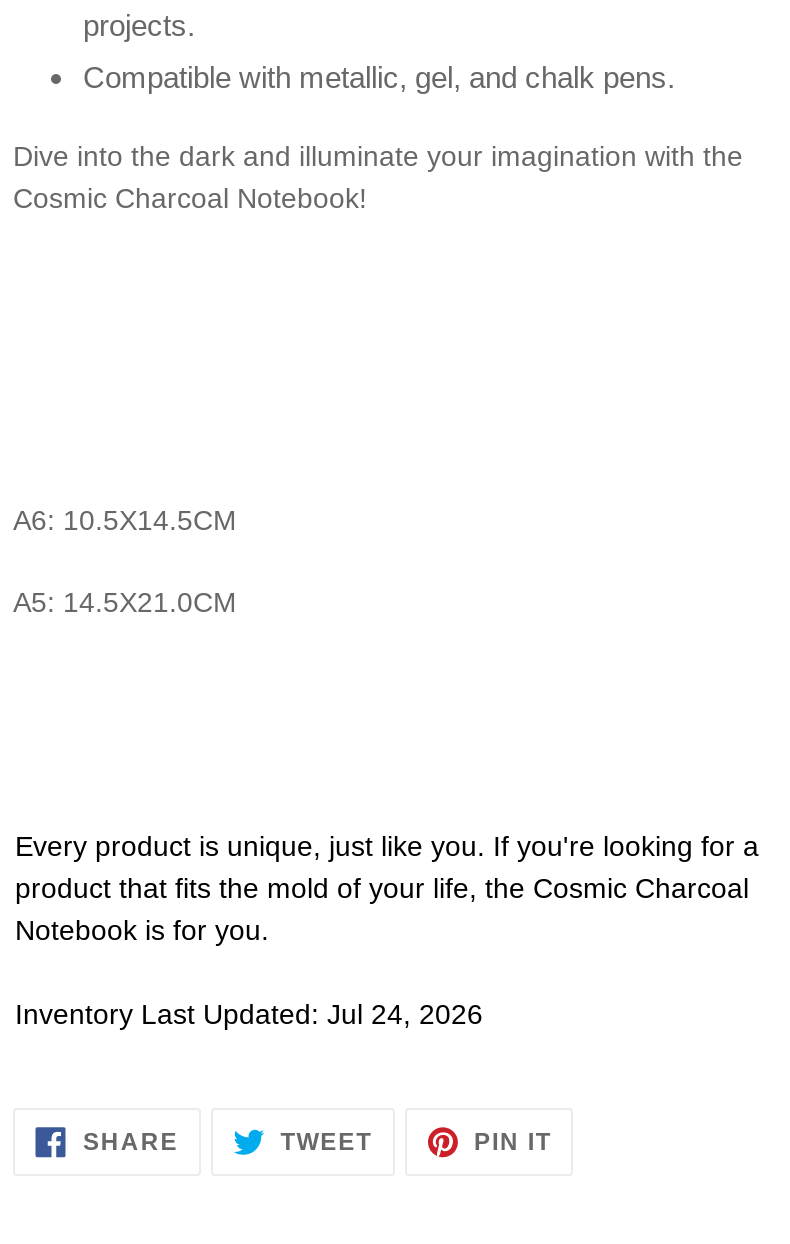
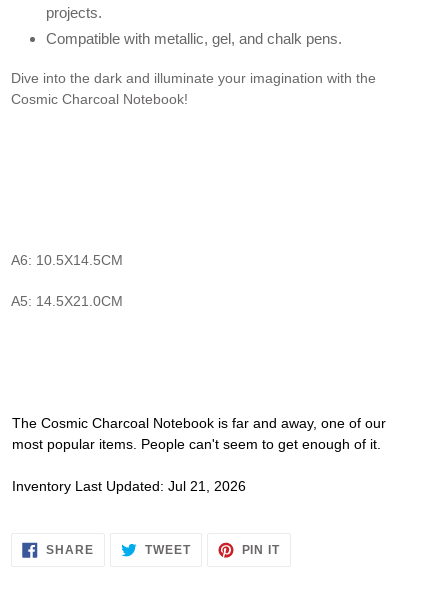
- Every product is unique, just like you. If you're looking for a
- product that fits the mold of your life, the Cosmic Charcoal
- Notebook is for you.
+ The Cosmic Charcoal Notebook is far and away, one of our
+ most popular items. People can't seem to get enough of it.

- Inventory Last Updated: Jul 24, 2026
+ Inventory Last Updated: Jul 21, 2026
